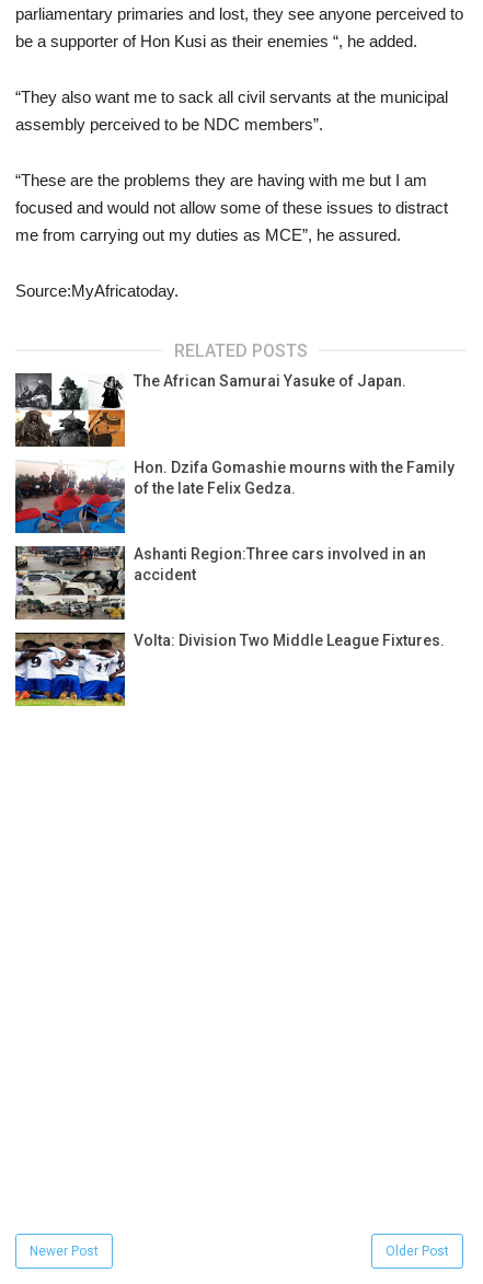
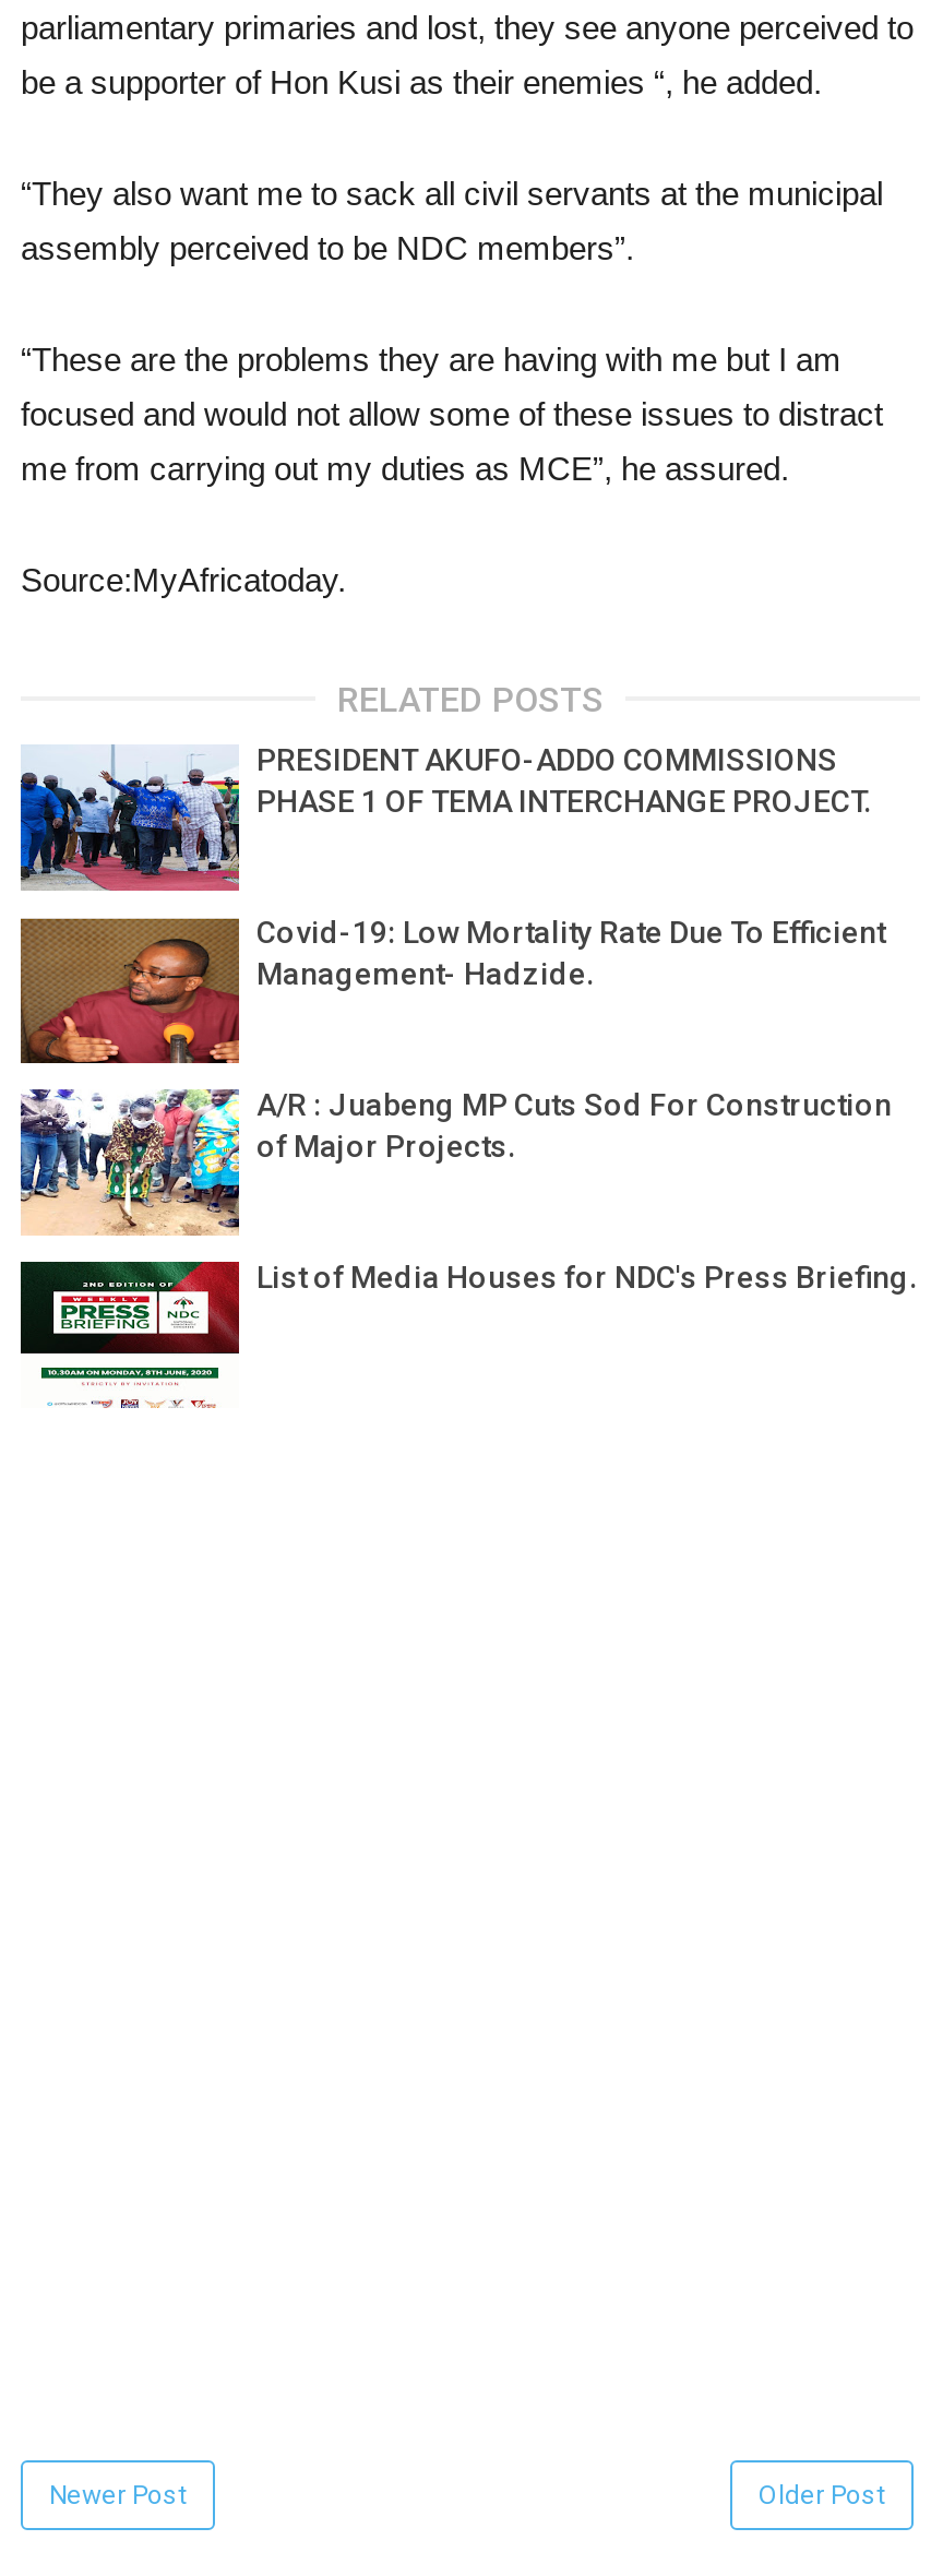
- [image]
- The African Samurai Yasuke of Japan.
+ [image]
+ PRESIDENT AKUFO-ADDO COMMISSIONS
+ PHASE 1 OF TEMA INTERCHANGE PROJECT.

- [image]
- Hon. Dzifa Gomashie mourns with the Family
- of the late Felix Gedza.
+ [image]
+ Covid-19: Low Mortality Rate Due To Efficient
+ Management- Hadzide.

- [image]
- Ashanti Region:Three cars involved in an
- accident
+ [image]
+ A/R : Juabeng MP Cuts Sod For Construction
+ of Major Projects.

- [image]
- Volta: Division Two Middle League Fixtures.
+ [image]
+ List of Media Houses for NDC's Press Briefing.
